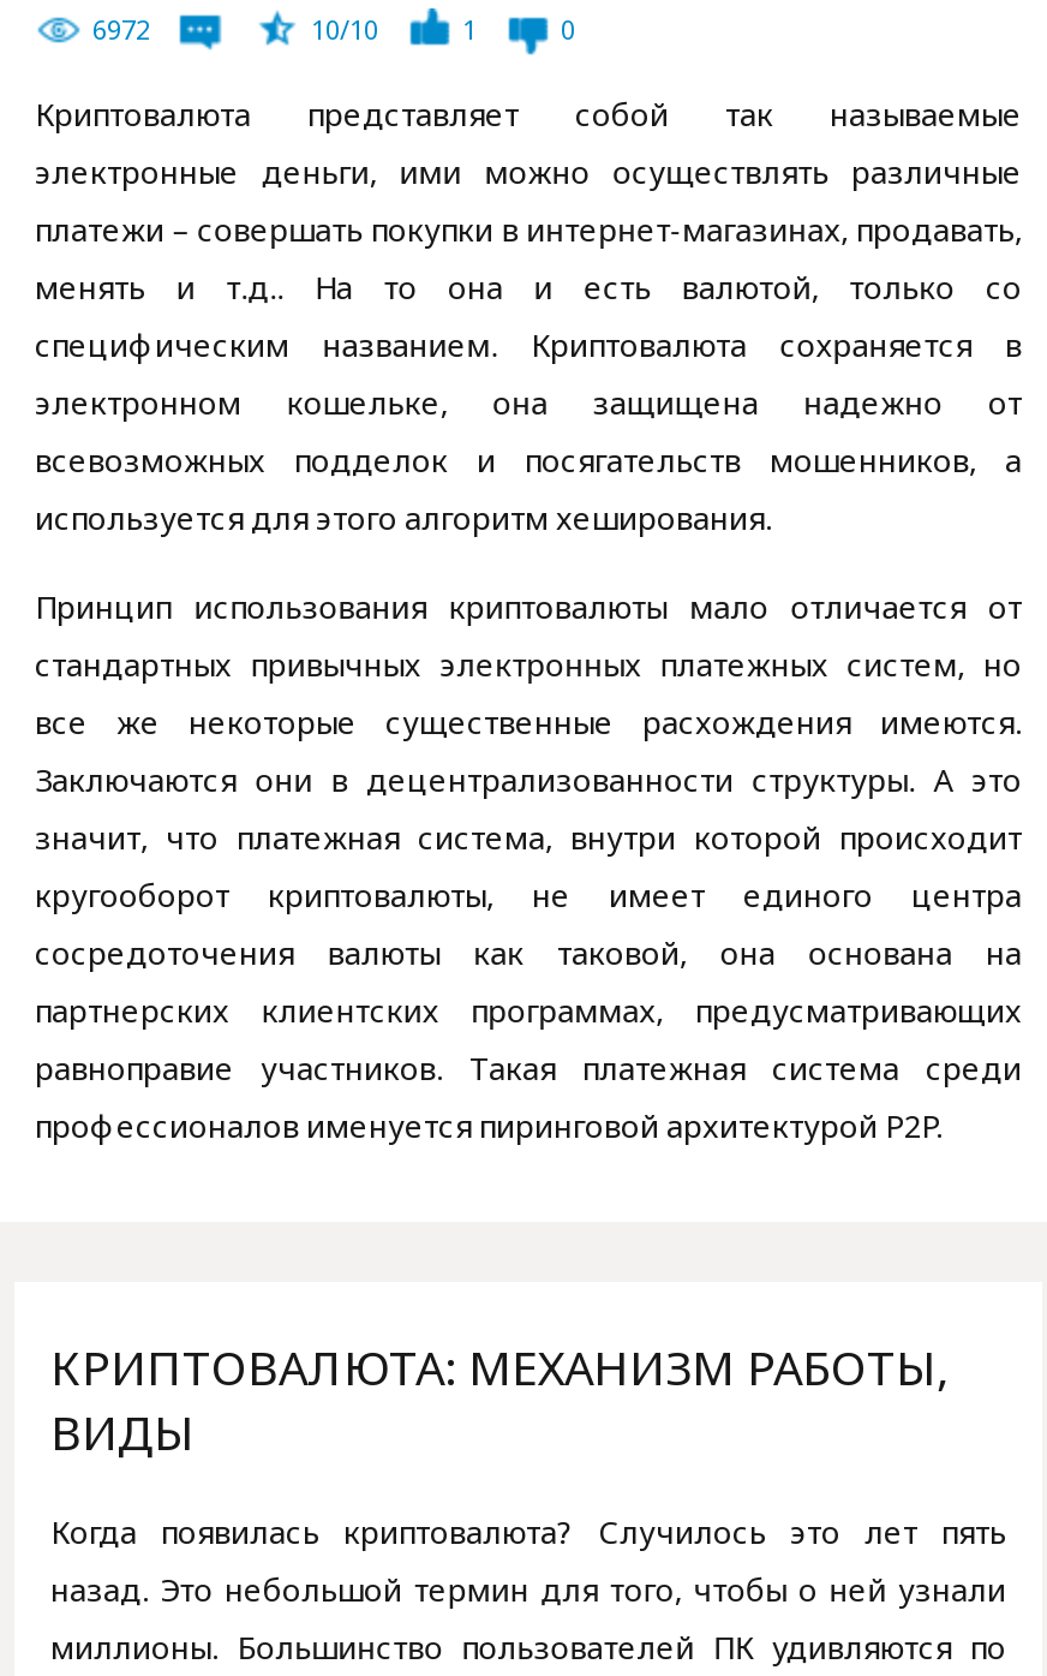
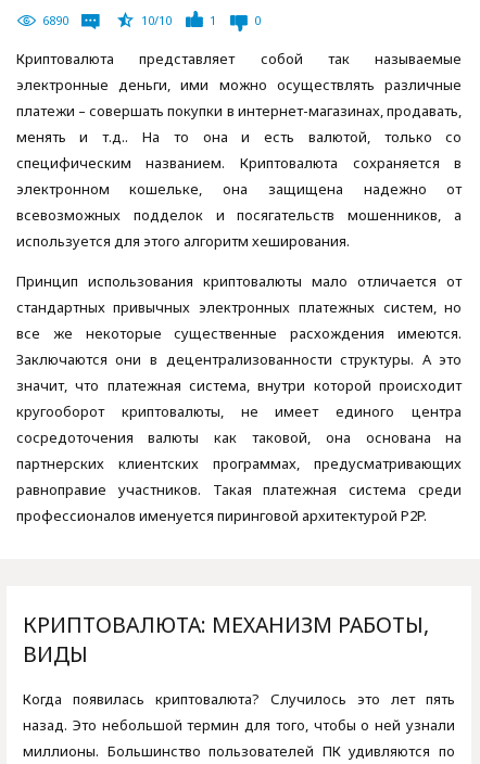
- 6972
+ 6890
